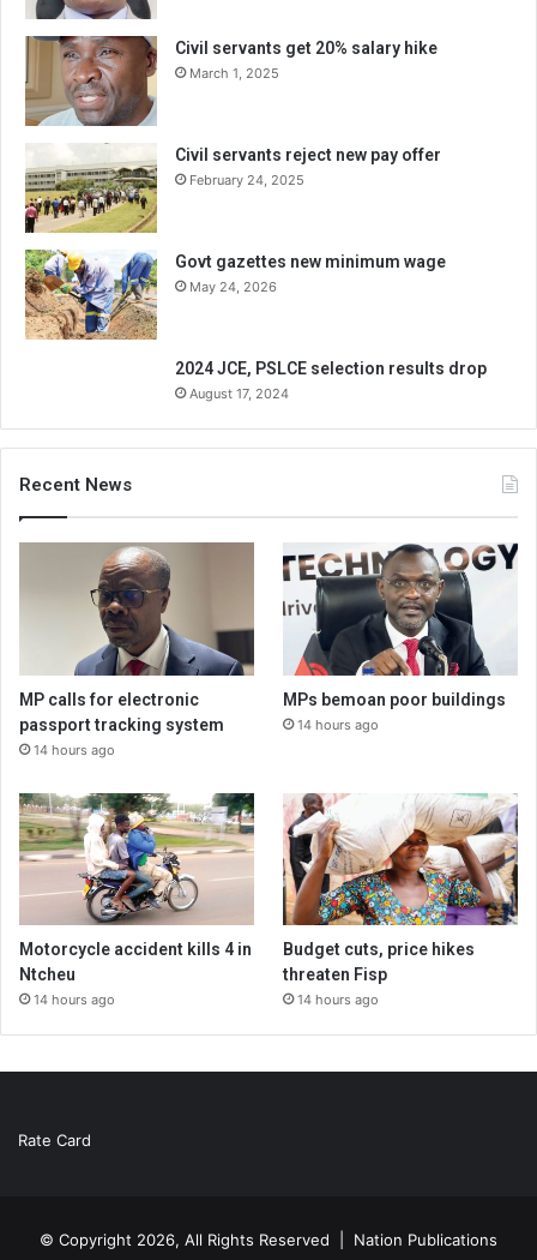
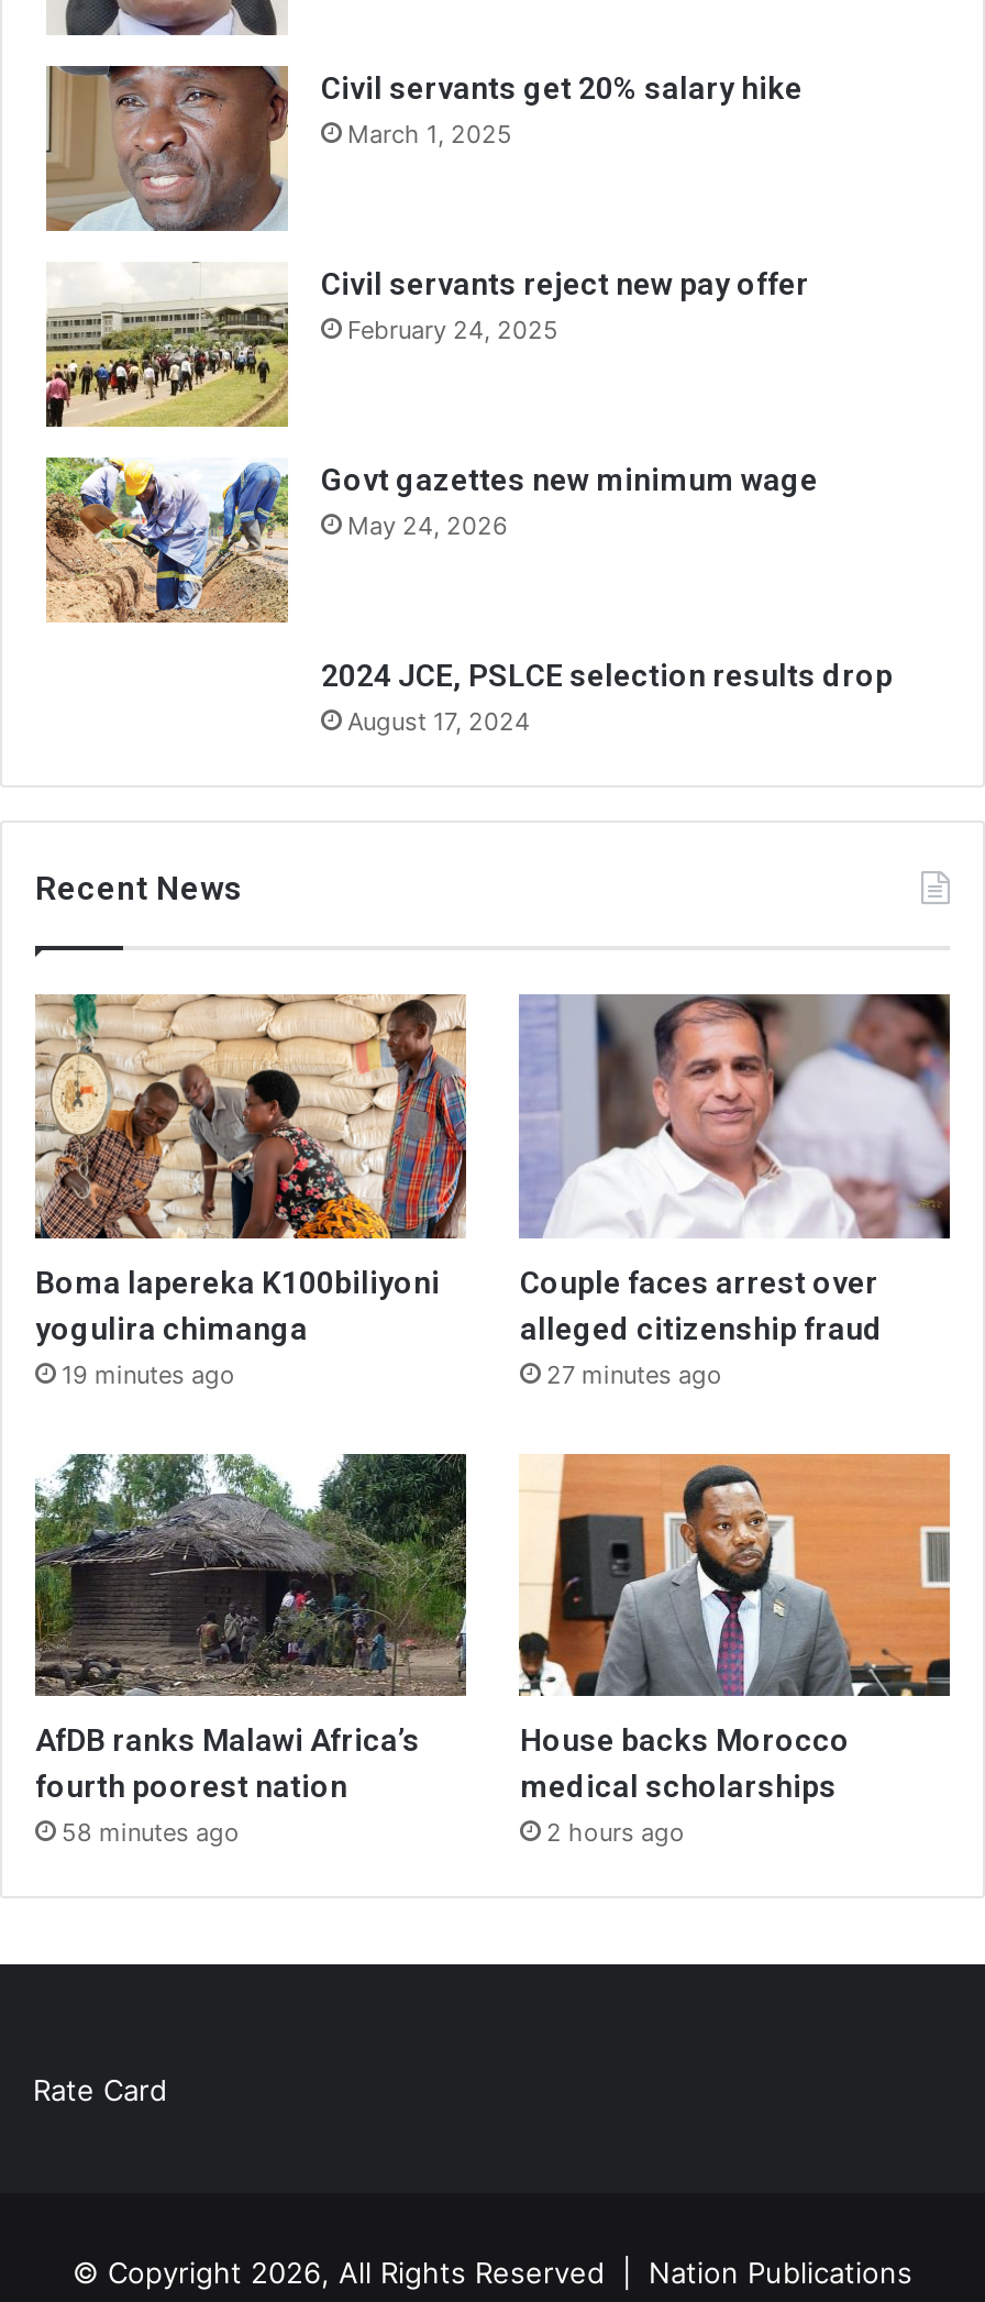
- [image]
- MP calls for electronic
- passport tracking system
- 14 hours ago
+ [image]
+ Boma lapereka K100biliyoni
+ yogulira chimanga
+ 19 minutes ago

- [image]
- MPs bemoan poor buildings
- 14 hours ago
+ [image]
+ Couple faces arrest over
+ alleged citizenship fraud
+ 27 minutes ago

- [image]
- Motorcycle accident kills 4 in
- Ntcheu
- 14 hours ago
+ [image]
+ AfDB ranks Malawi Africa’s
+ fourth poorest nation
+ 58 minutes ago

- [image]
- Budget cuts, price hikes
- threaten Fisp
- 14 hours ago
+ [image]
+ House backs Morocco
+ medical scholarships
+ 2 hours ago
